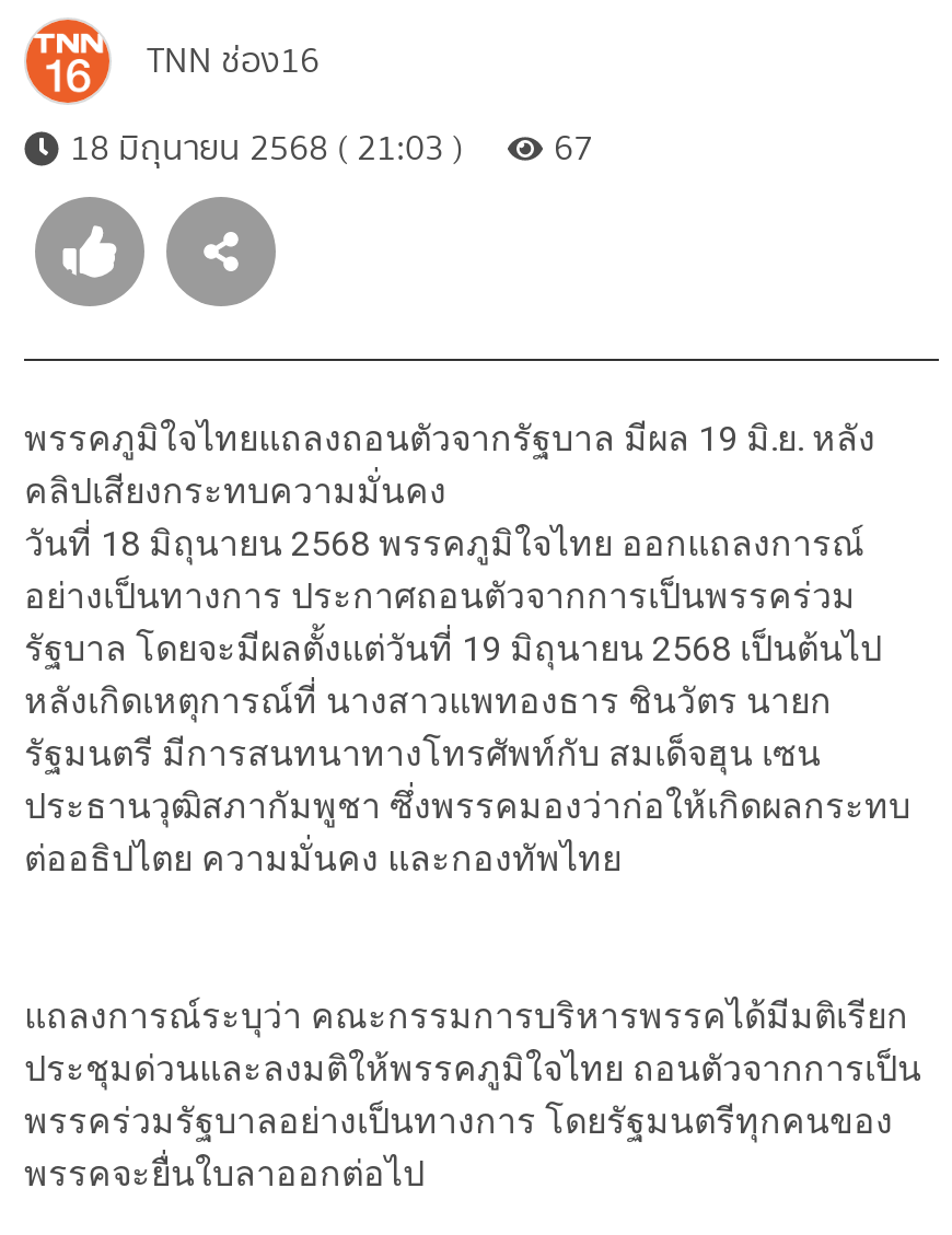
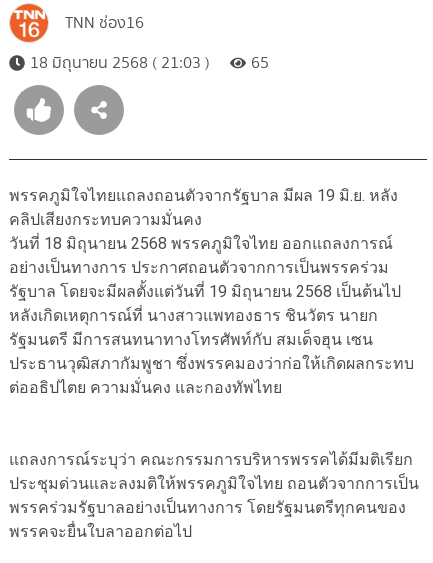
- 18 มิถุนายน 2568 ( 21:03 ) 67
+ 18 มิถุนายน 2568 ( 21:03 ) 65
